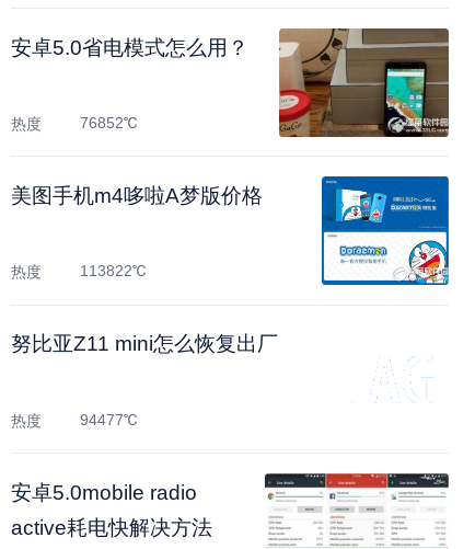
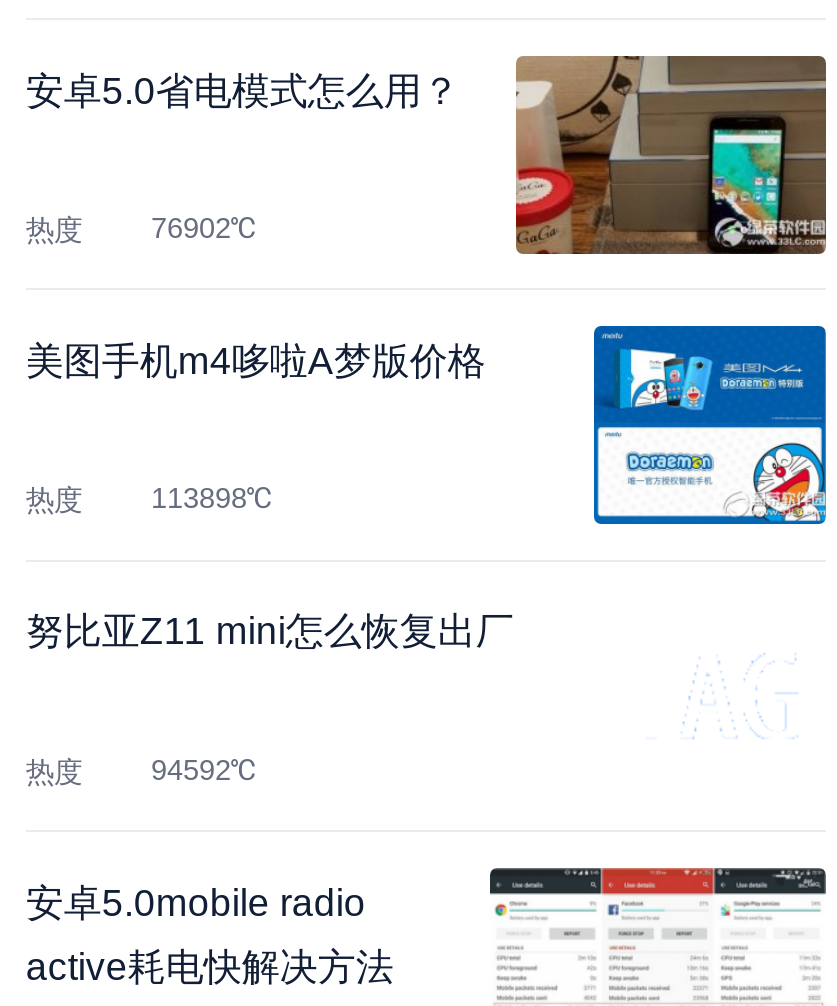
- 76852℃
+ 76902℃

- 113822℃
+ 113898℃

- 94477℃
+ 94592℃
